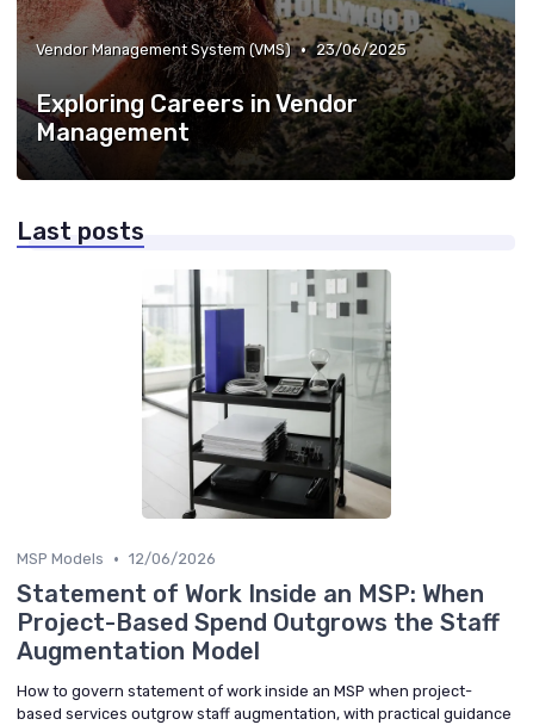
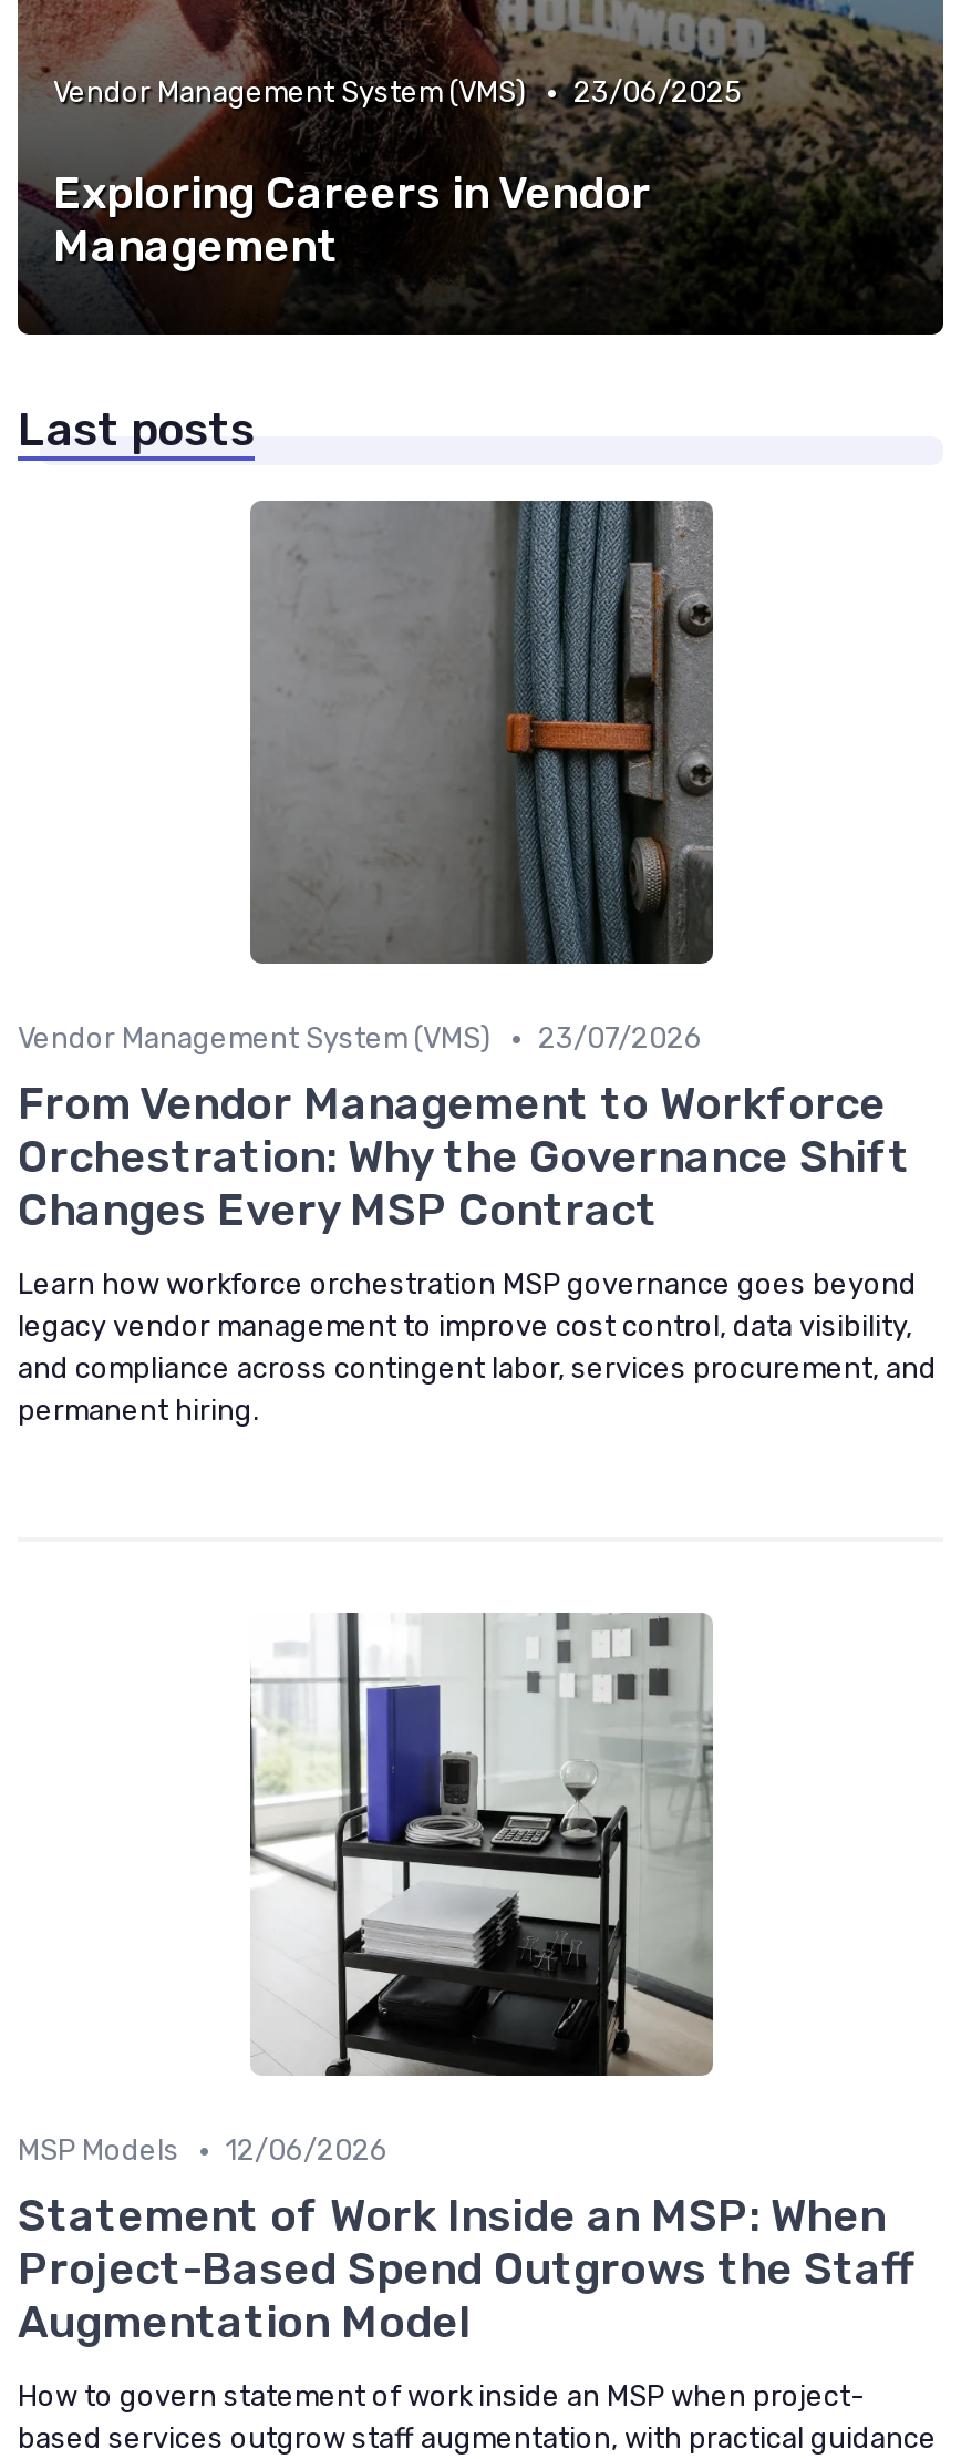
+ [image]
+ Vendor Management System (VMS) • 23/07/2026
+ From Vendor Management to Workforce
+ Orchestration: Why the Governance Shift
+ Changes Every MSP Contract
+ Learn how workforce orchestration MSP governance goes beyond
+ legacy vendor management to improve cost control, data visibility,
+ and compliance across contingent labor, services procurement, and
+ permanent hiring.
